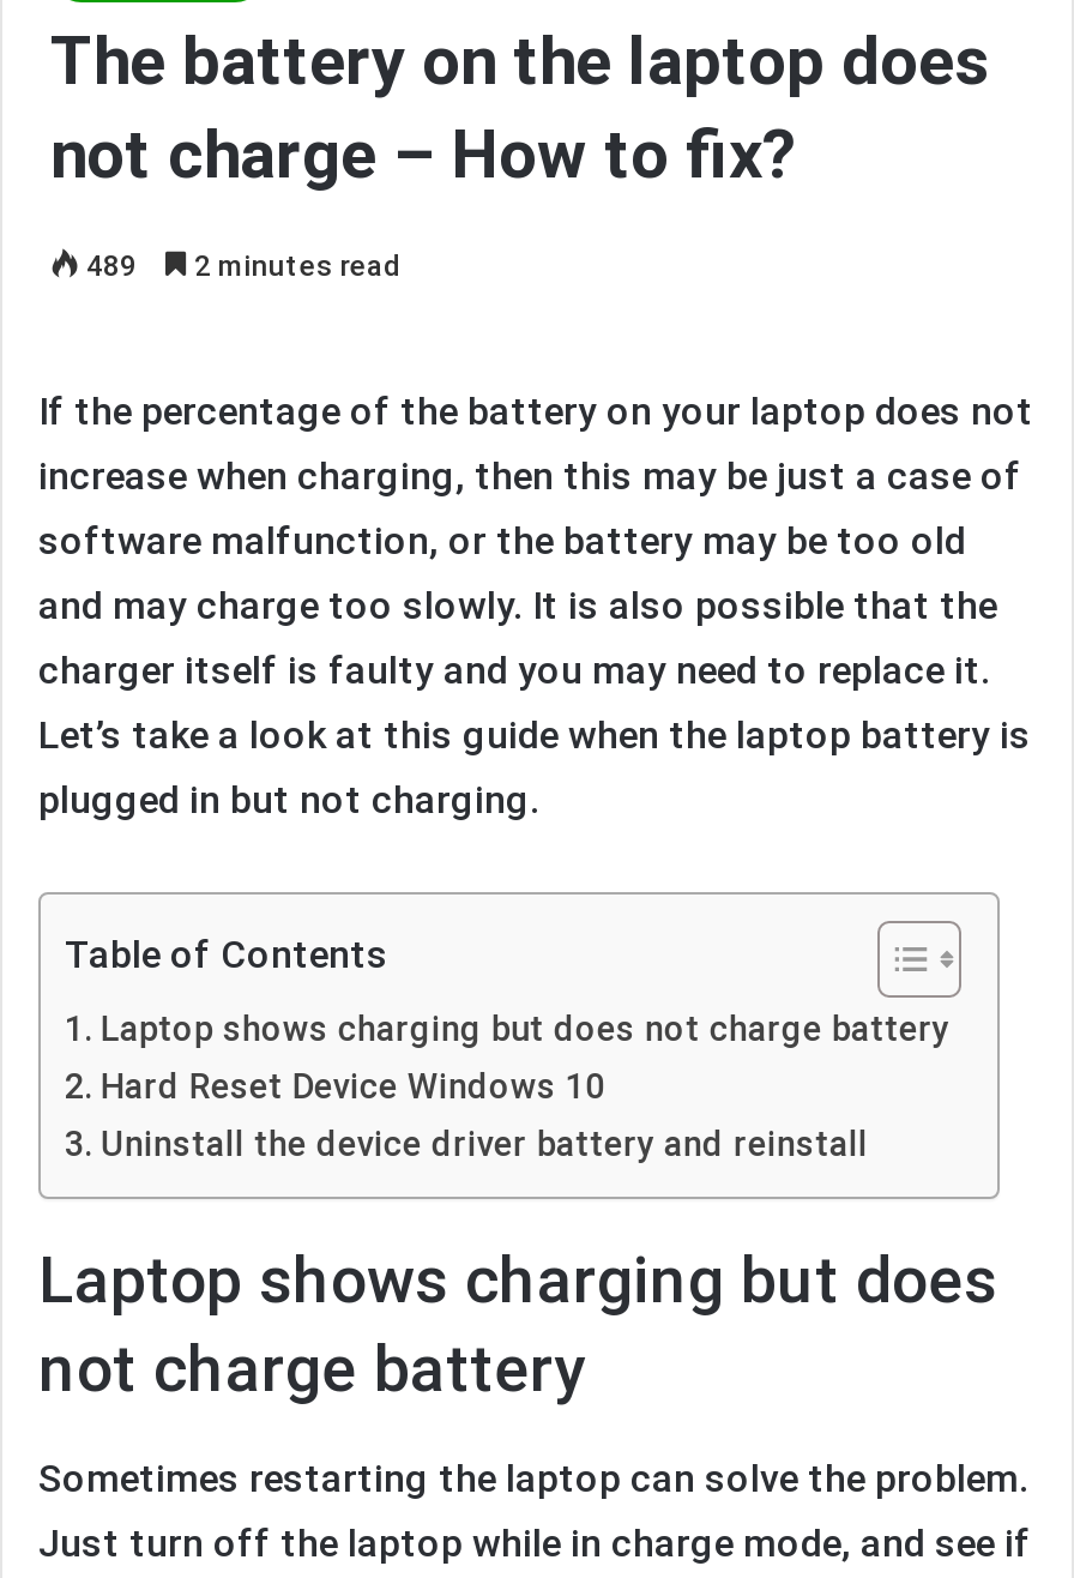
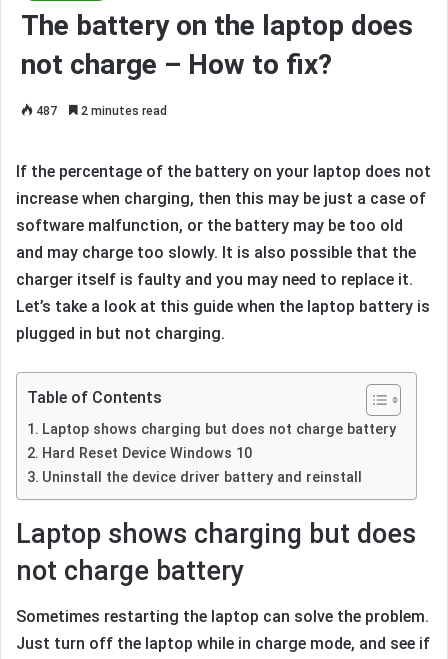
- 489 2 minutes read
+ 487 2 minutes read
